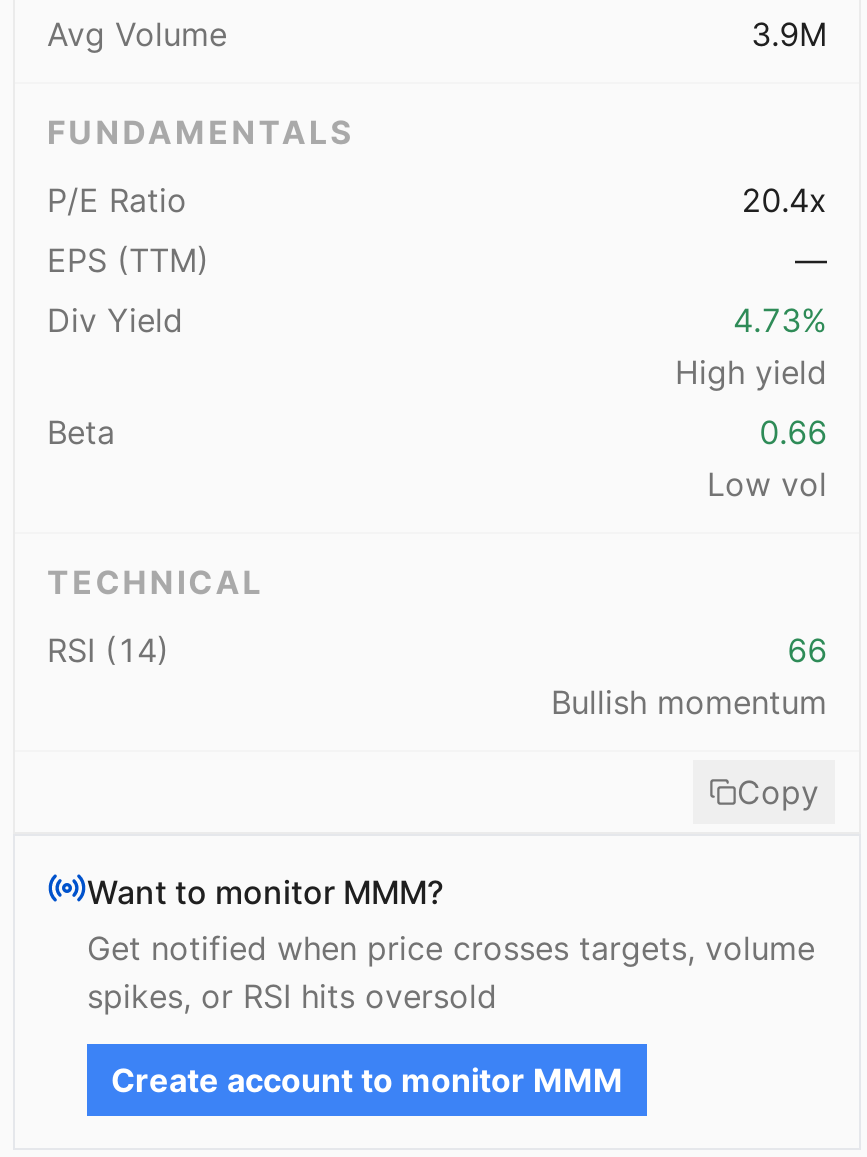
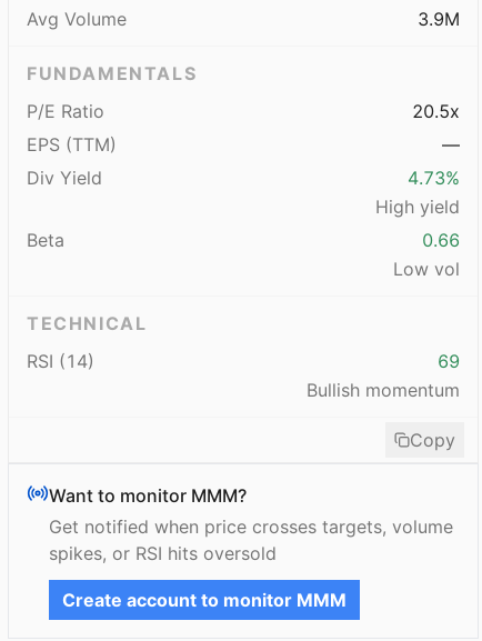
- 20.4x
+ 20.5x

- 66
+ 69
